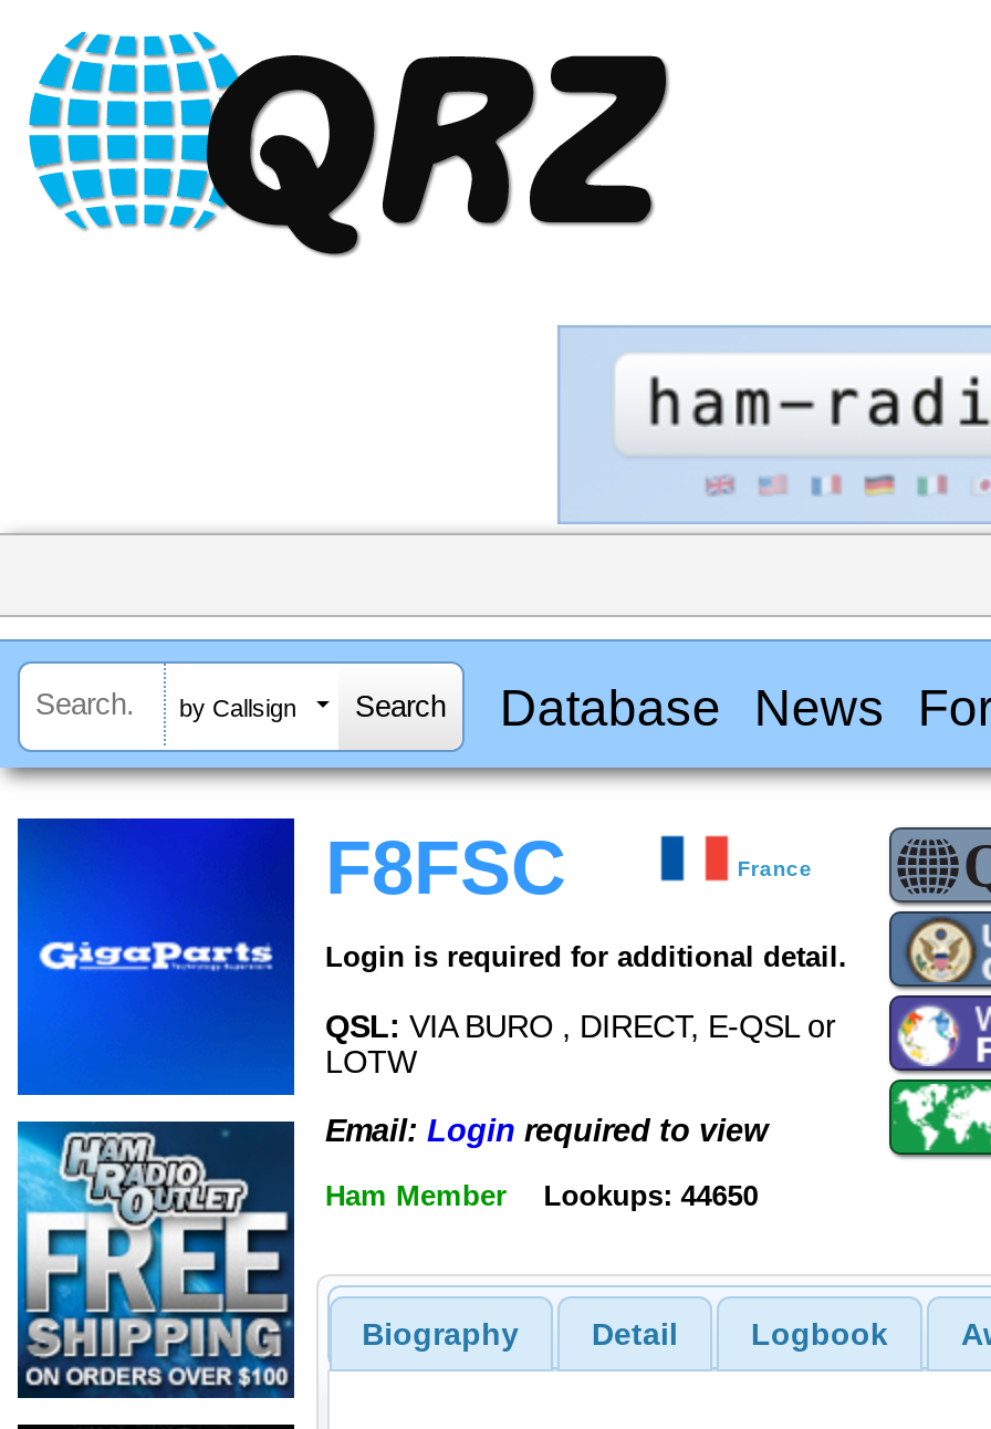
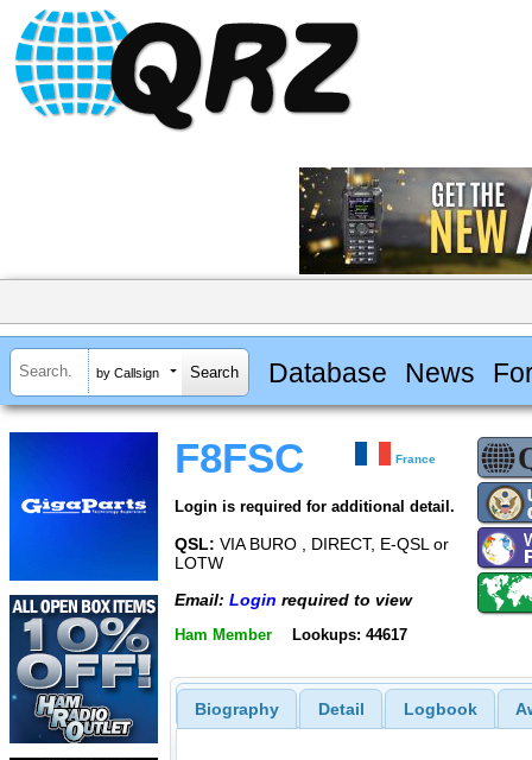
- [image]
+ [image]

- [image]
- Ham Member Lookups: 44650
+ [image]
+ Ham Member Lookups: 44617
